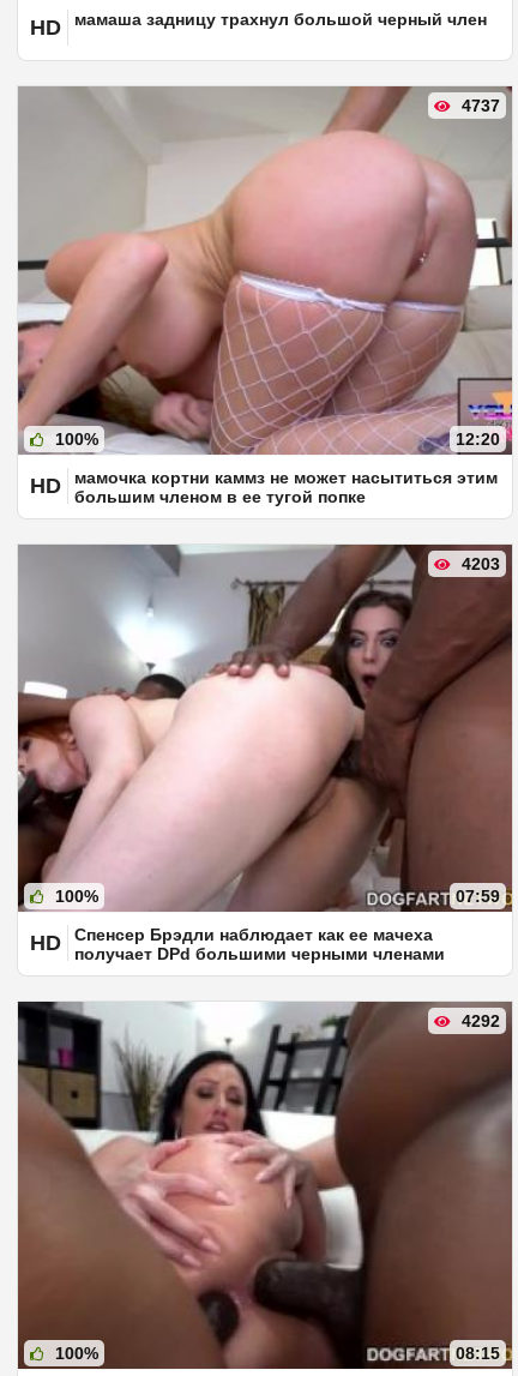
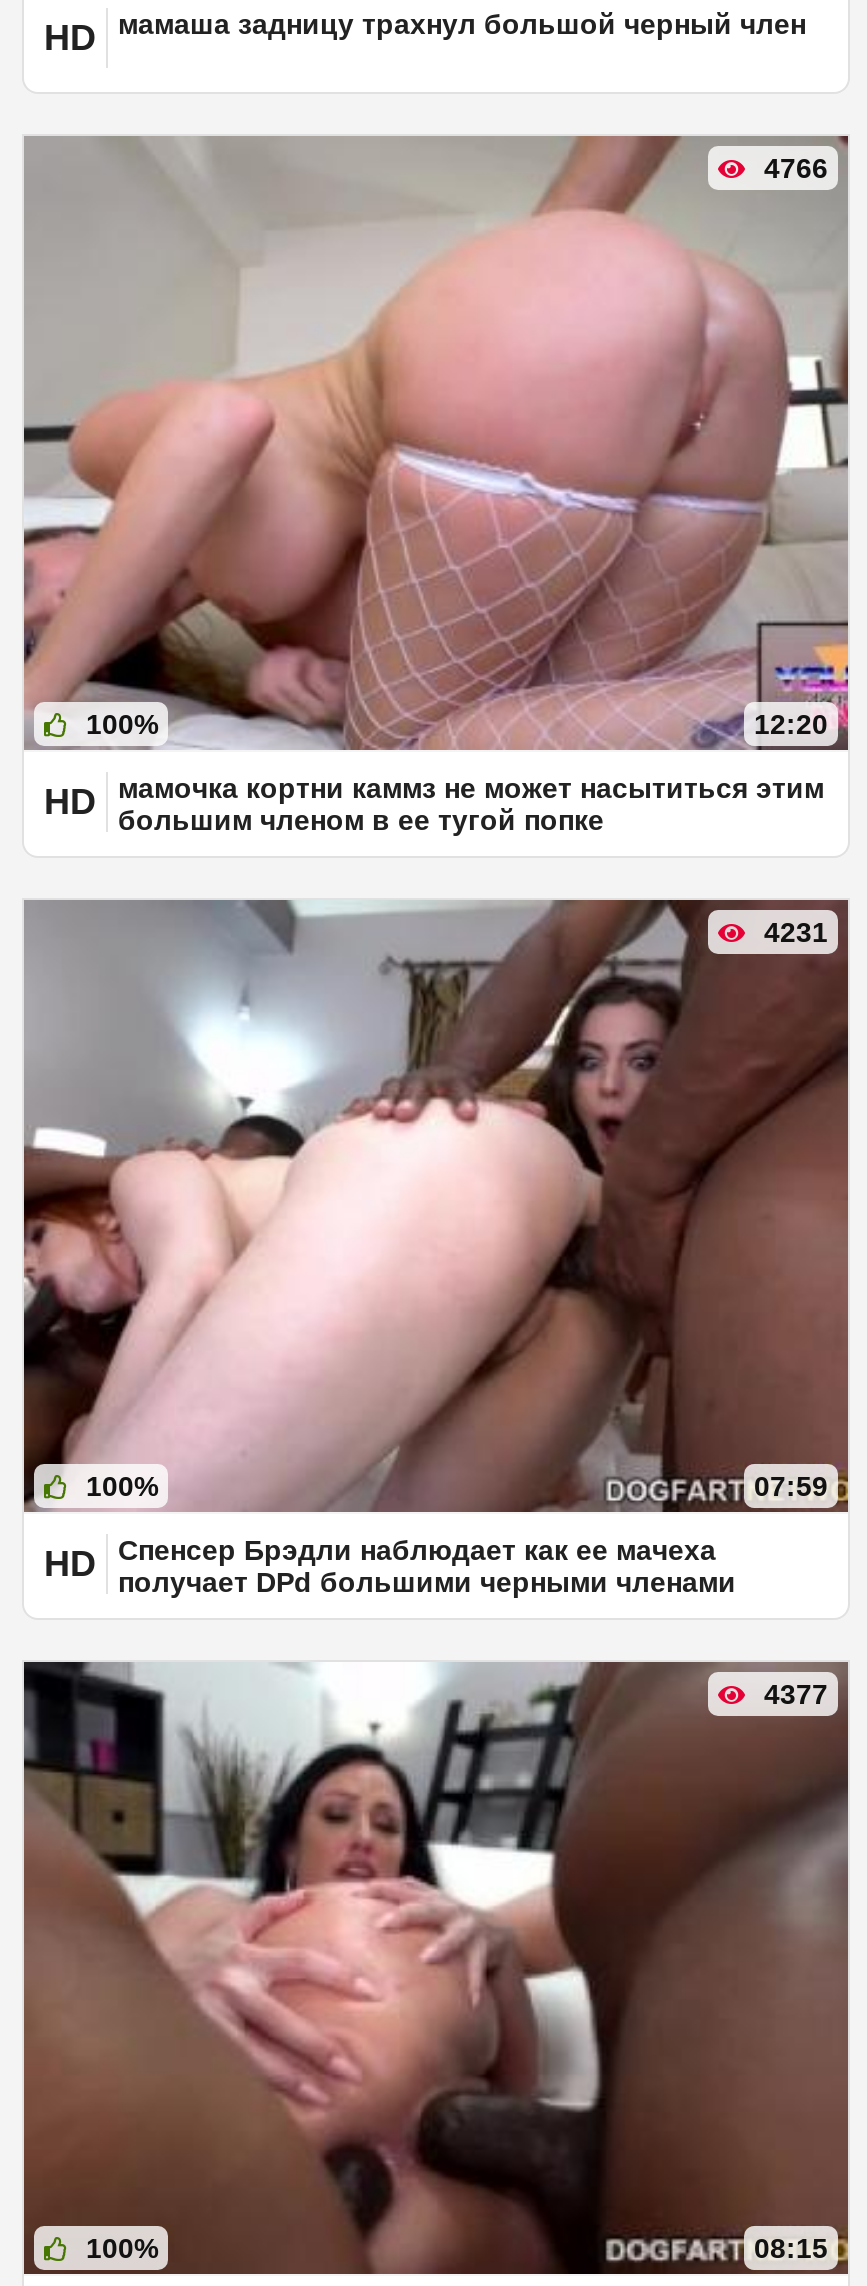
- 4737
+ 4766

- 4203
+ 4231

- 4292
+ 4377
